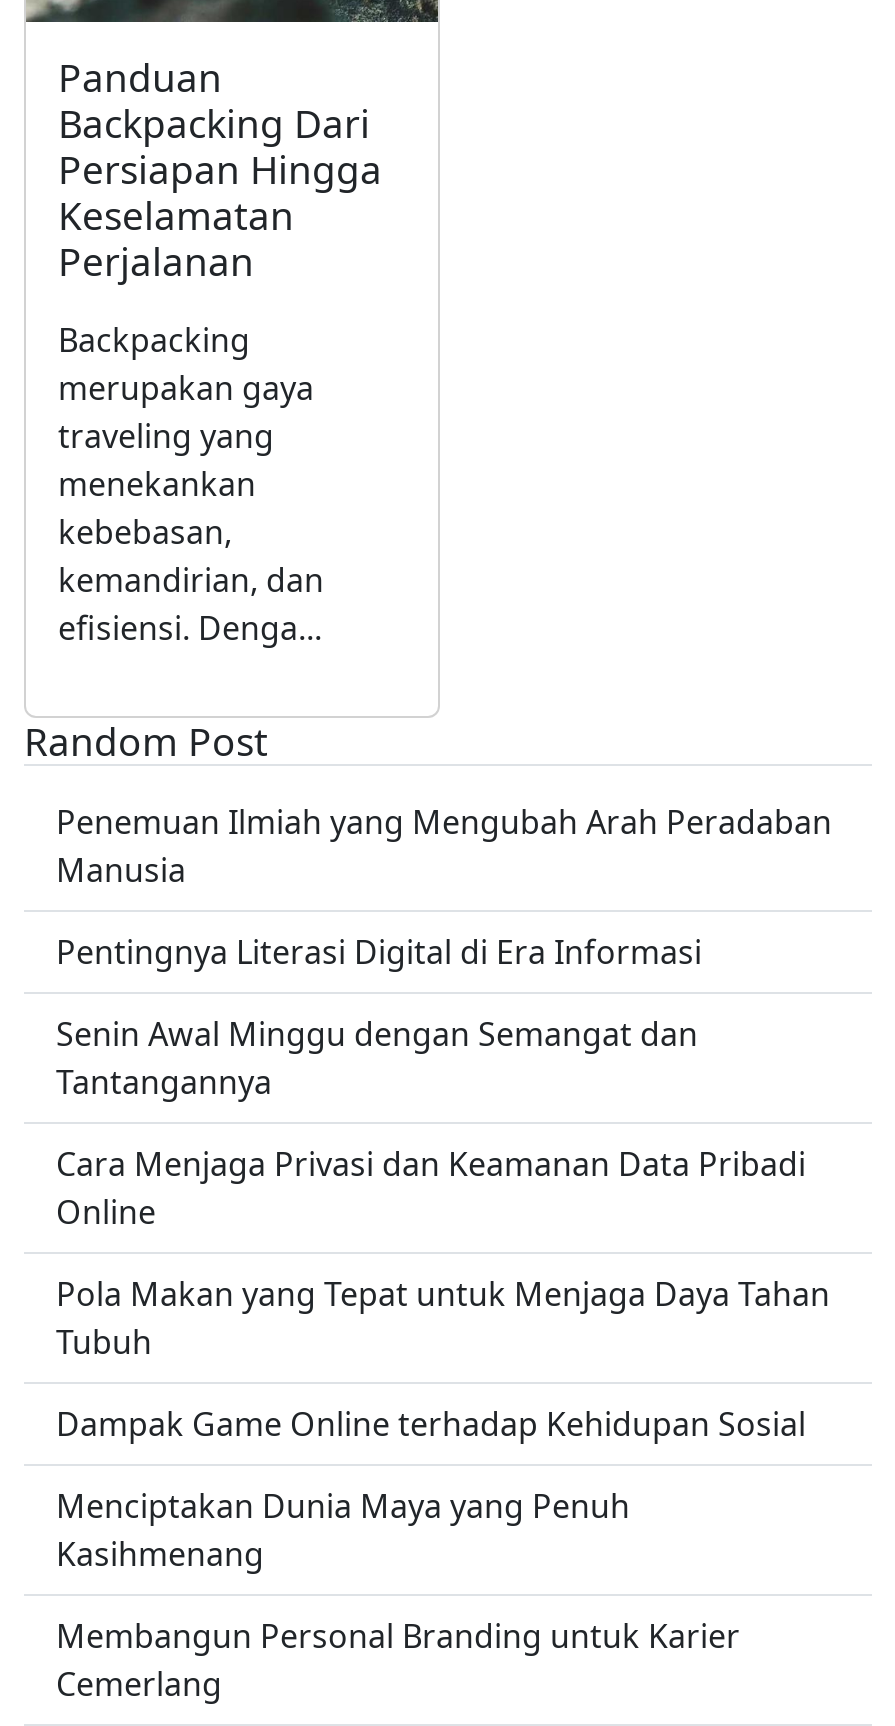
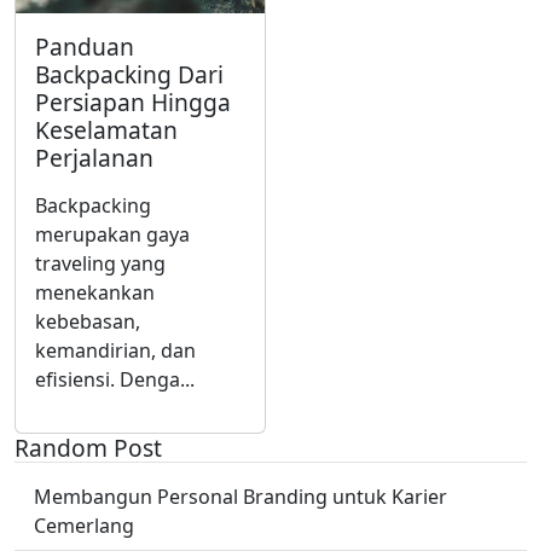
- Penemuan Ilmiah yang Mengubah Arah Peradaban
- Manusia
- Pentingnya Literasi Digital di Era Informasi
- Senin Awal Minggu dengan Semangat dan
- Tantangannya
- Cara Menjaga Privasi dan Keamanan Data Pribadi
- Online
- Pola Makan yang Tepat untuk Menjaga Daya Tahan
- Tubuh
- Dampak Game Online terhadap Kehidupan Sosial
- Menciptakan Dunia Maya yang Penuh
- Kasihmenang
